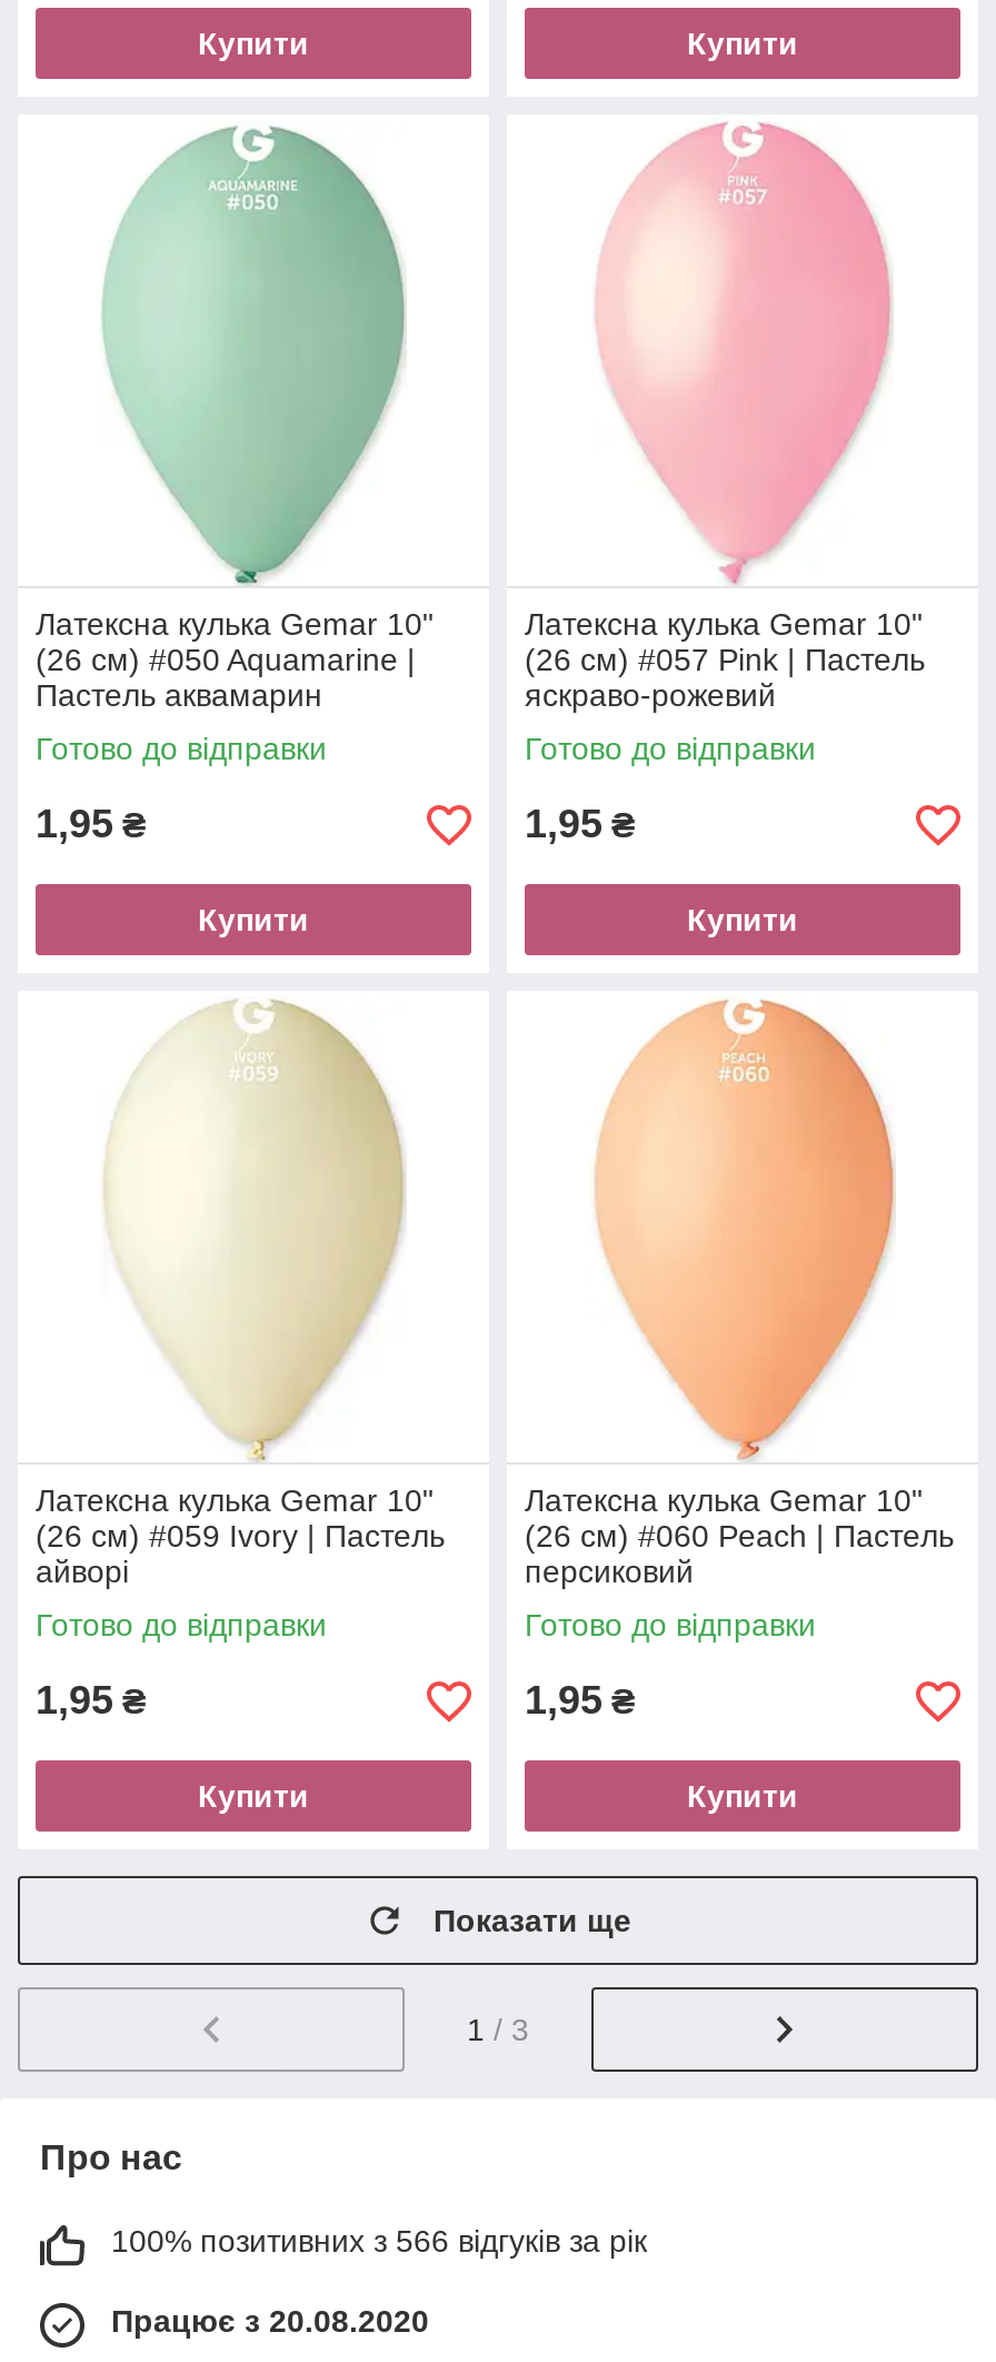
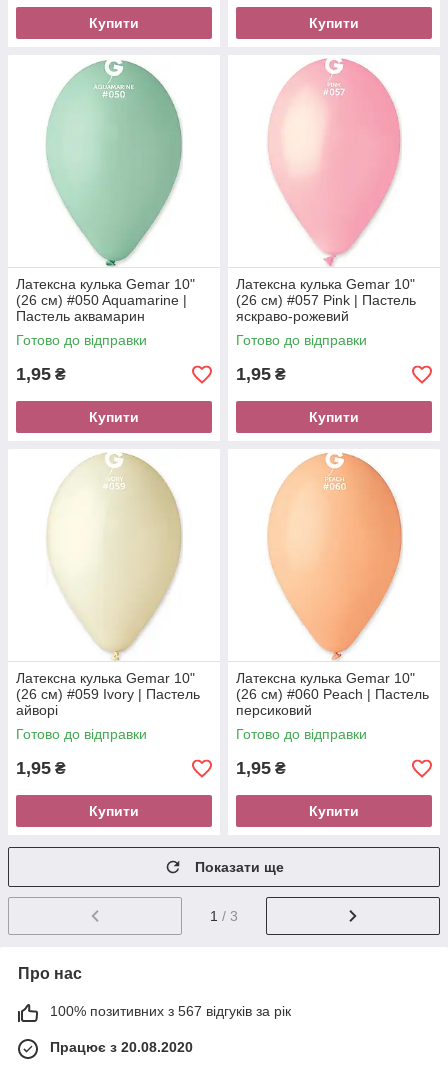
- 100% позитивних з 566 відгуків за рік
+ 100% позитивних з 567 відгуків за рік
